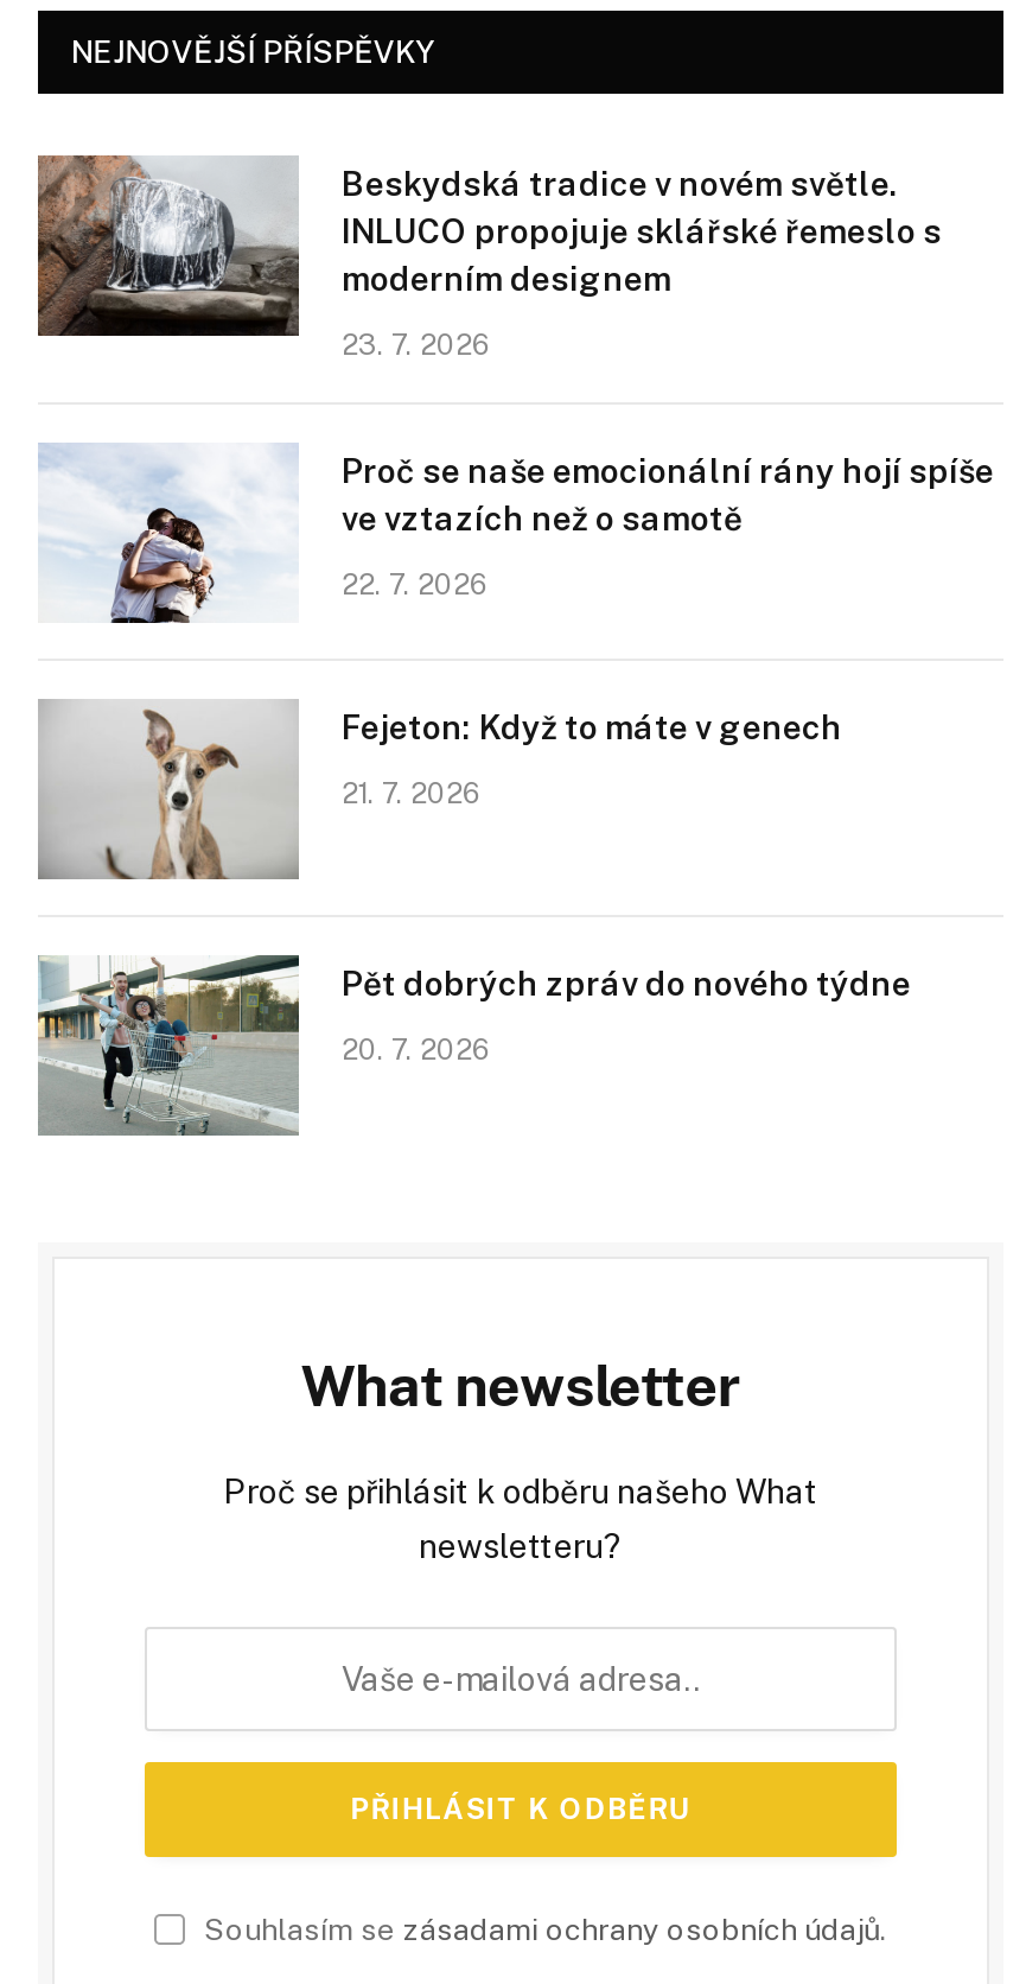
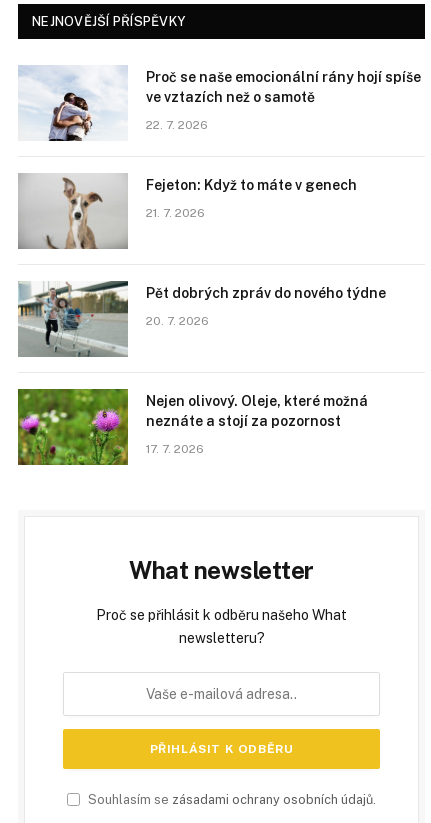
- [image]
- Beskydská tradice v novém světle.
- INLUCO propojuje sklářské řemeslo s
- moderním designem
- 23. 7. 2026

moved up: [image] | Proč se naše emocionální rány hojí spíše | ve vztazích než o samotě | 22. 7. 2026 | Fejeton: Když to máte v genech | 21. 7. 2026 | Pět dobrých zpráv do nového týdne | 20. 7. 2026

+ [image]
+ Nejen olivový. Oleje, které možná
+ neznáte a stojí za pozornost
+ 17. 7. 2026
